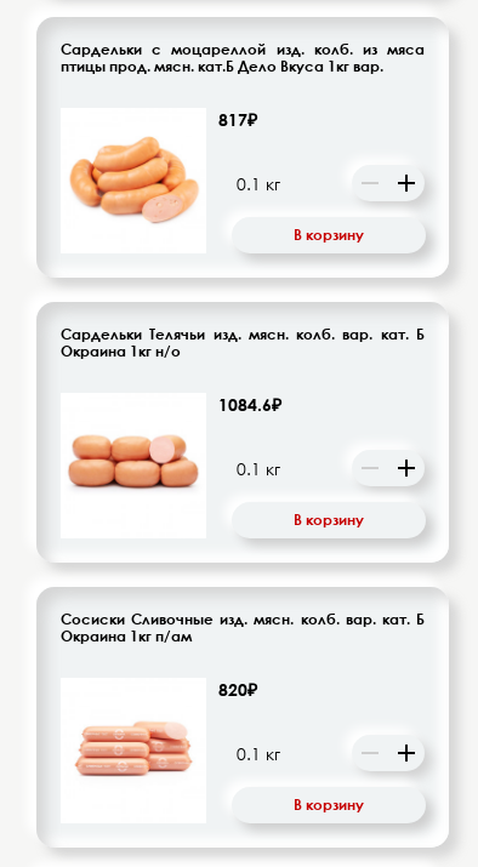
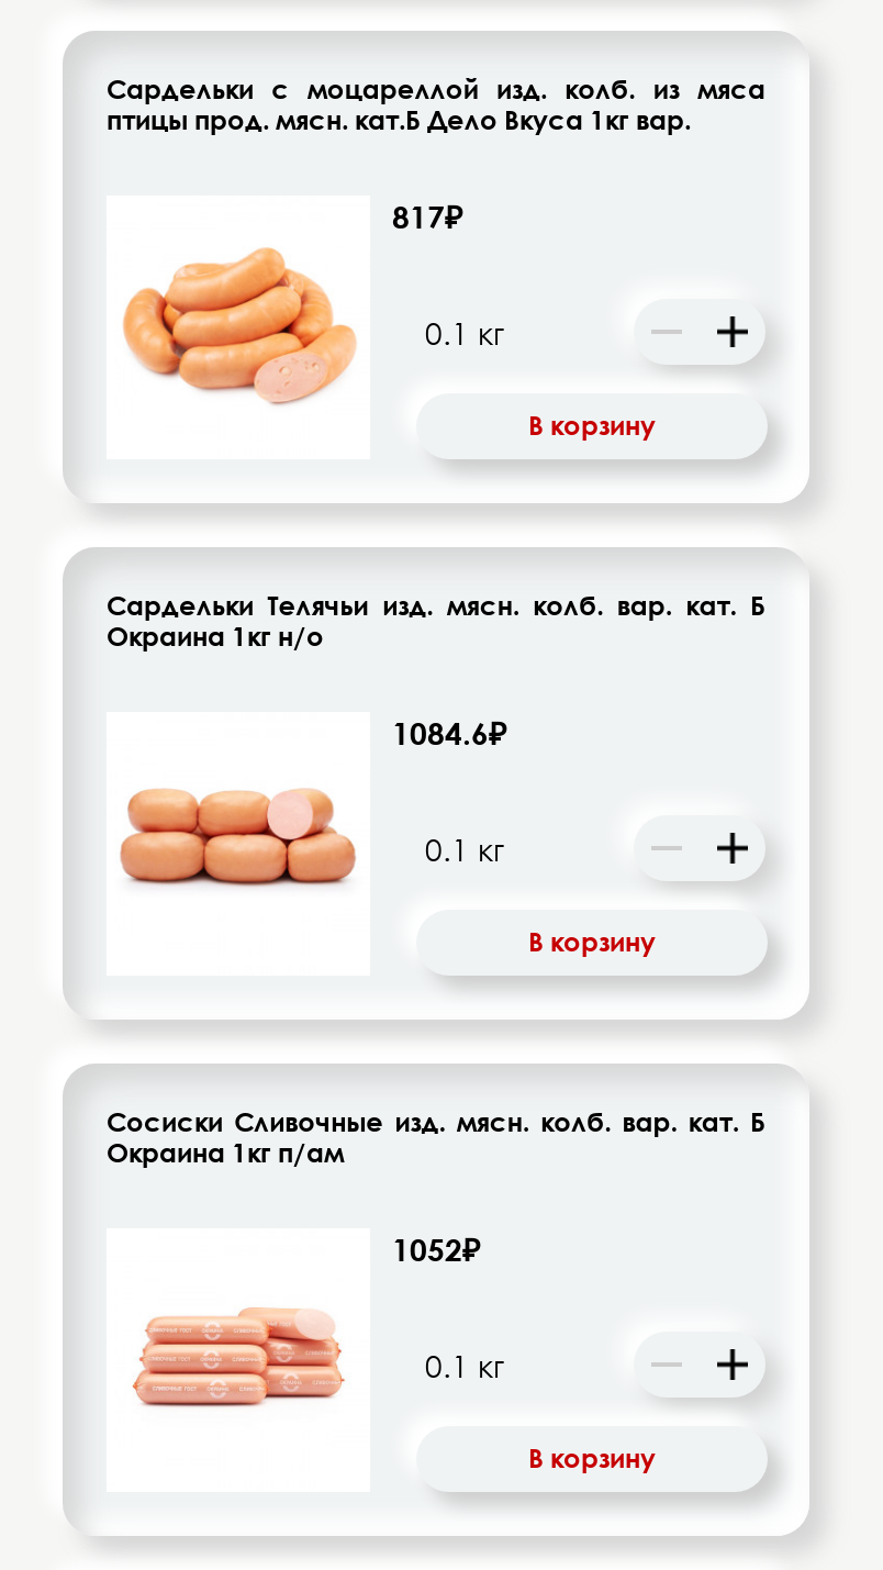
- 820₽
+ 1052₽
